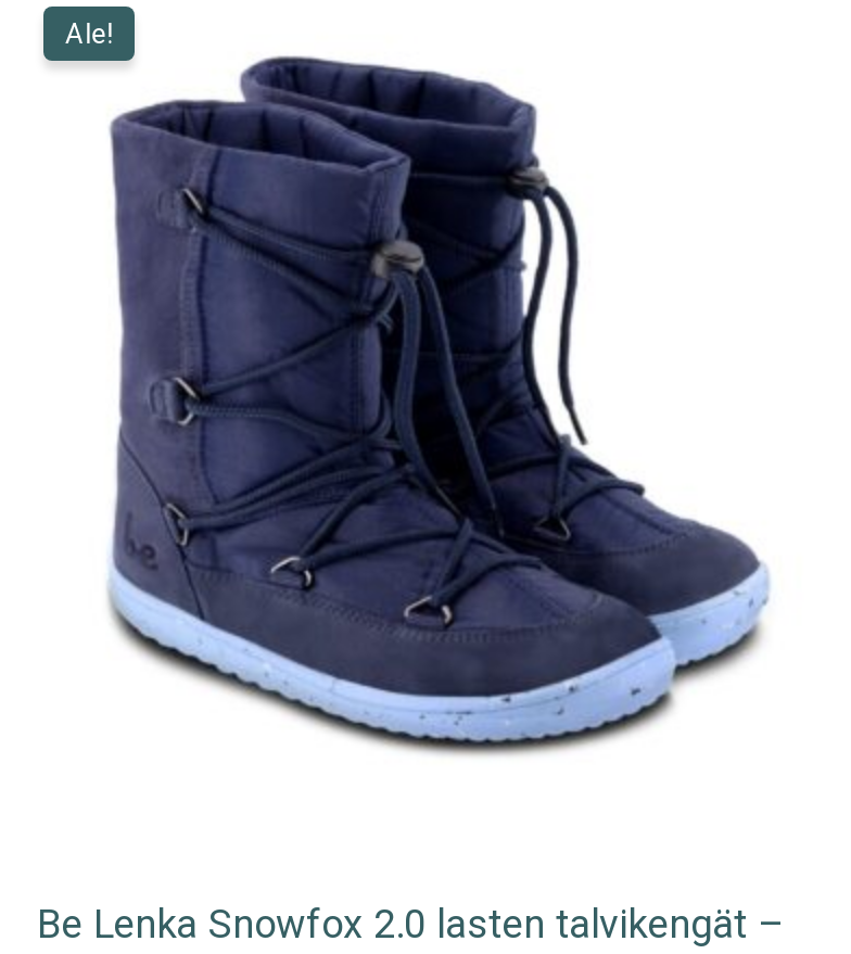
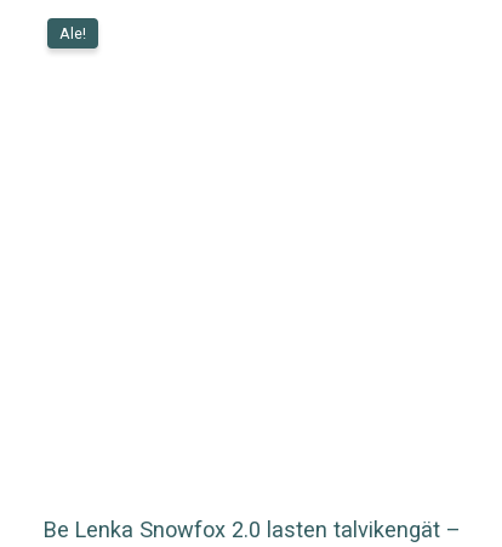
- [image]
